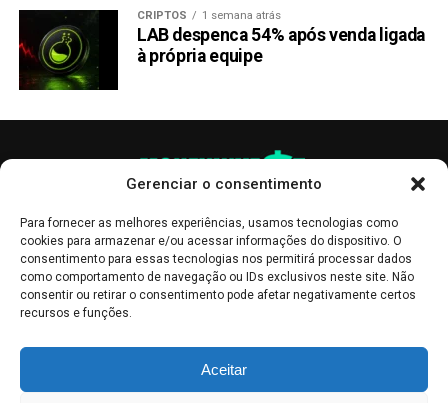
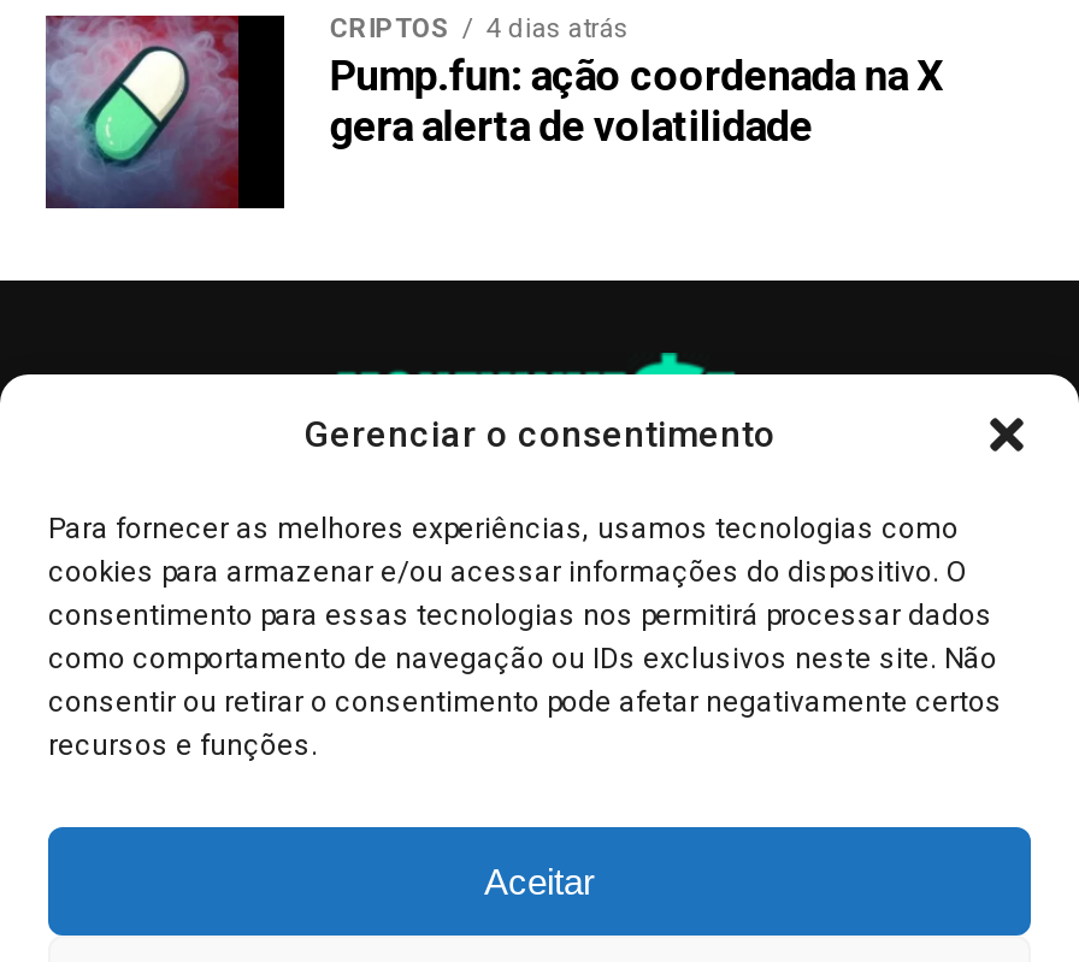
- [image]
- 1 semana atrás
- LAB despenca 54% após venda ligada
- à própria equipe
+ [image]
+ 4 dias atrás
+ Pump.fun: ação coordenada na X
+ gera alerta de volatilidade
